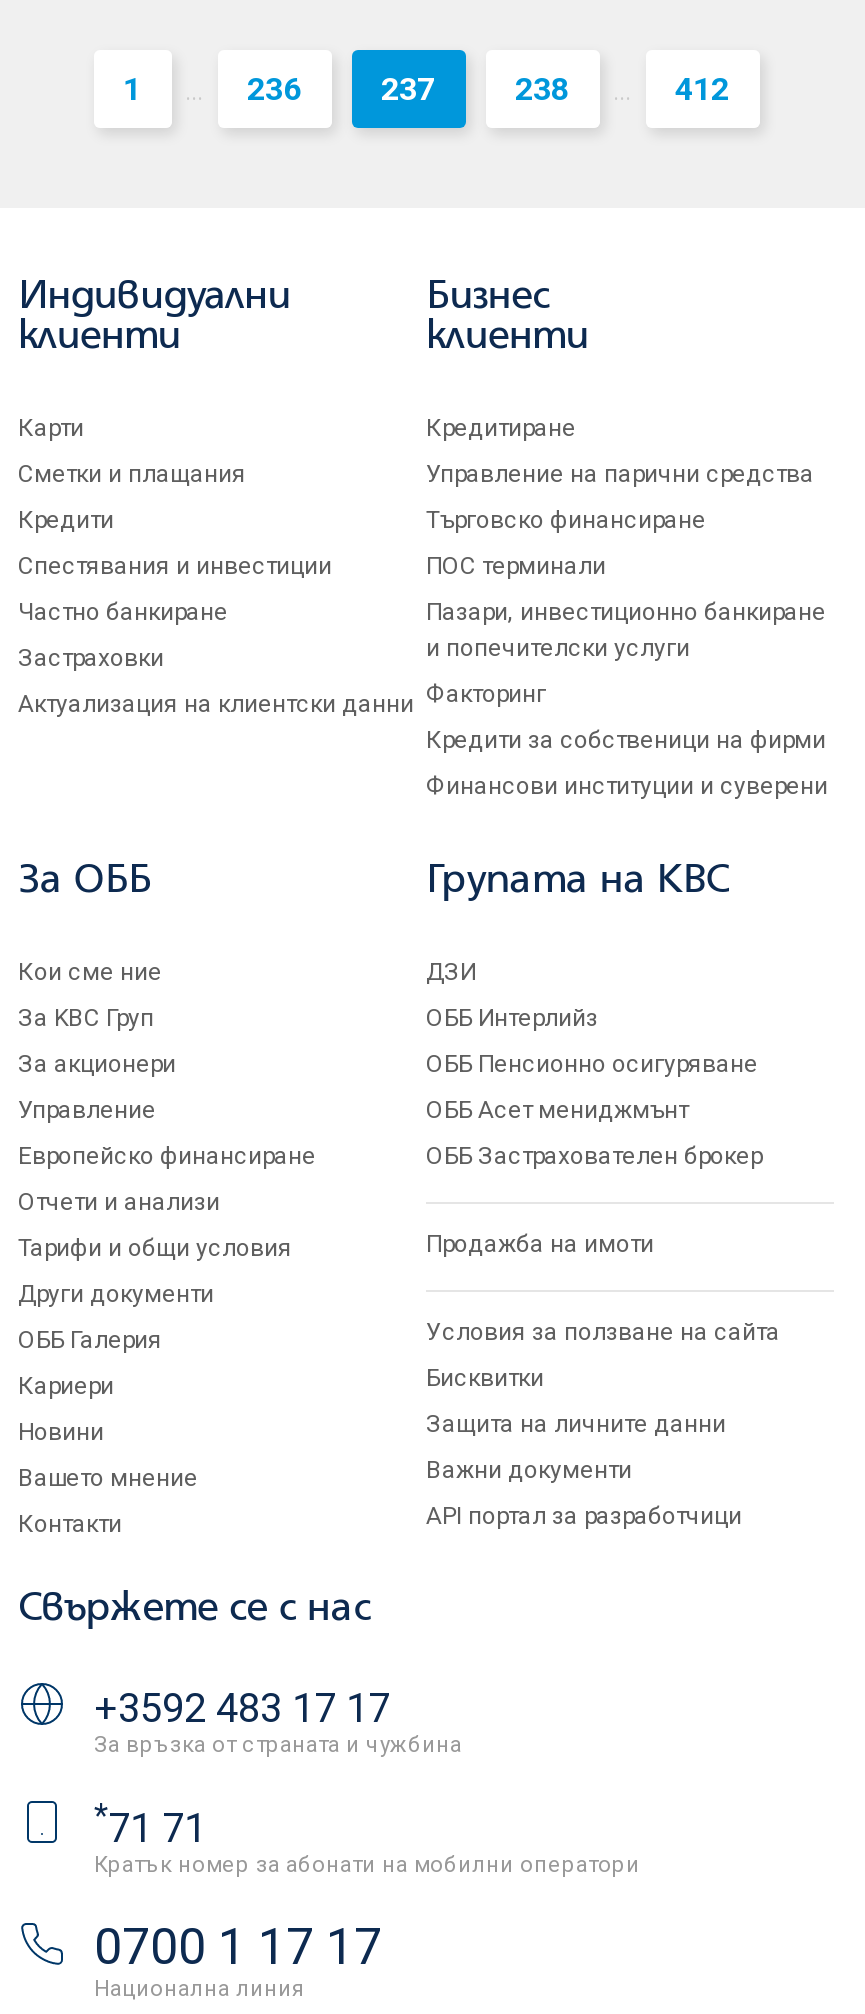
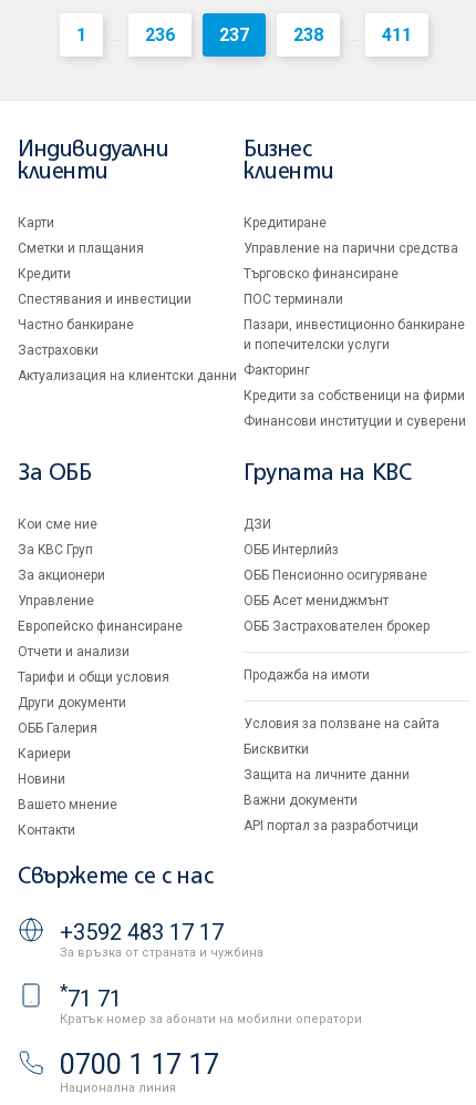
- 412
+ 411
